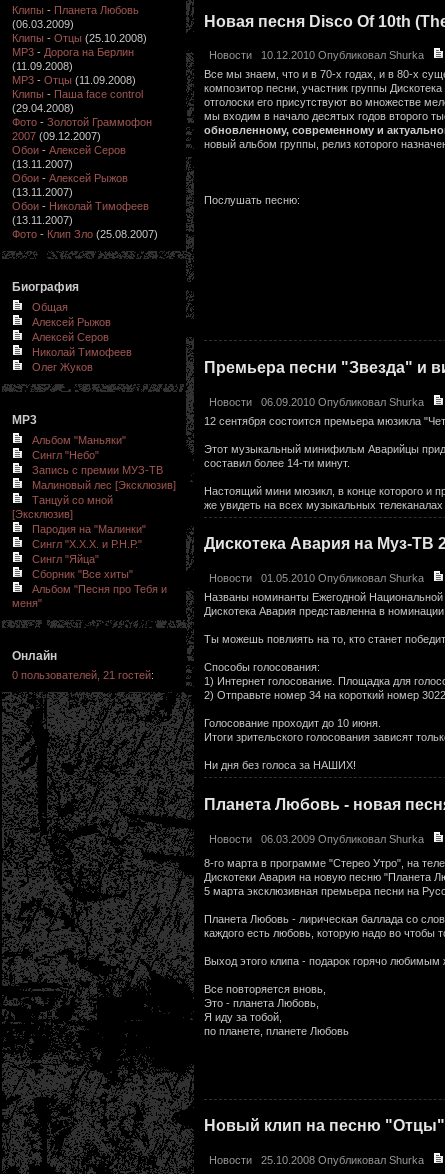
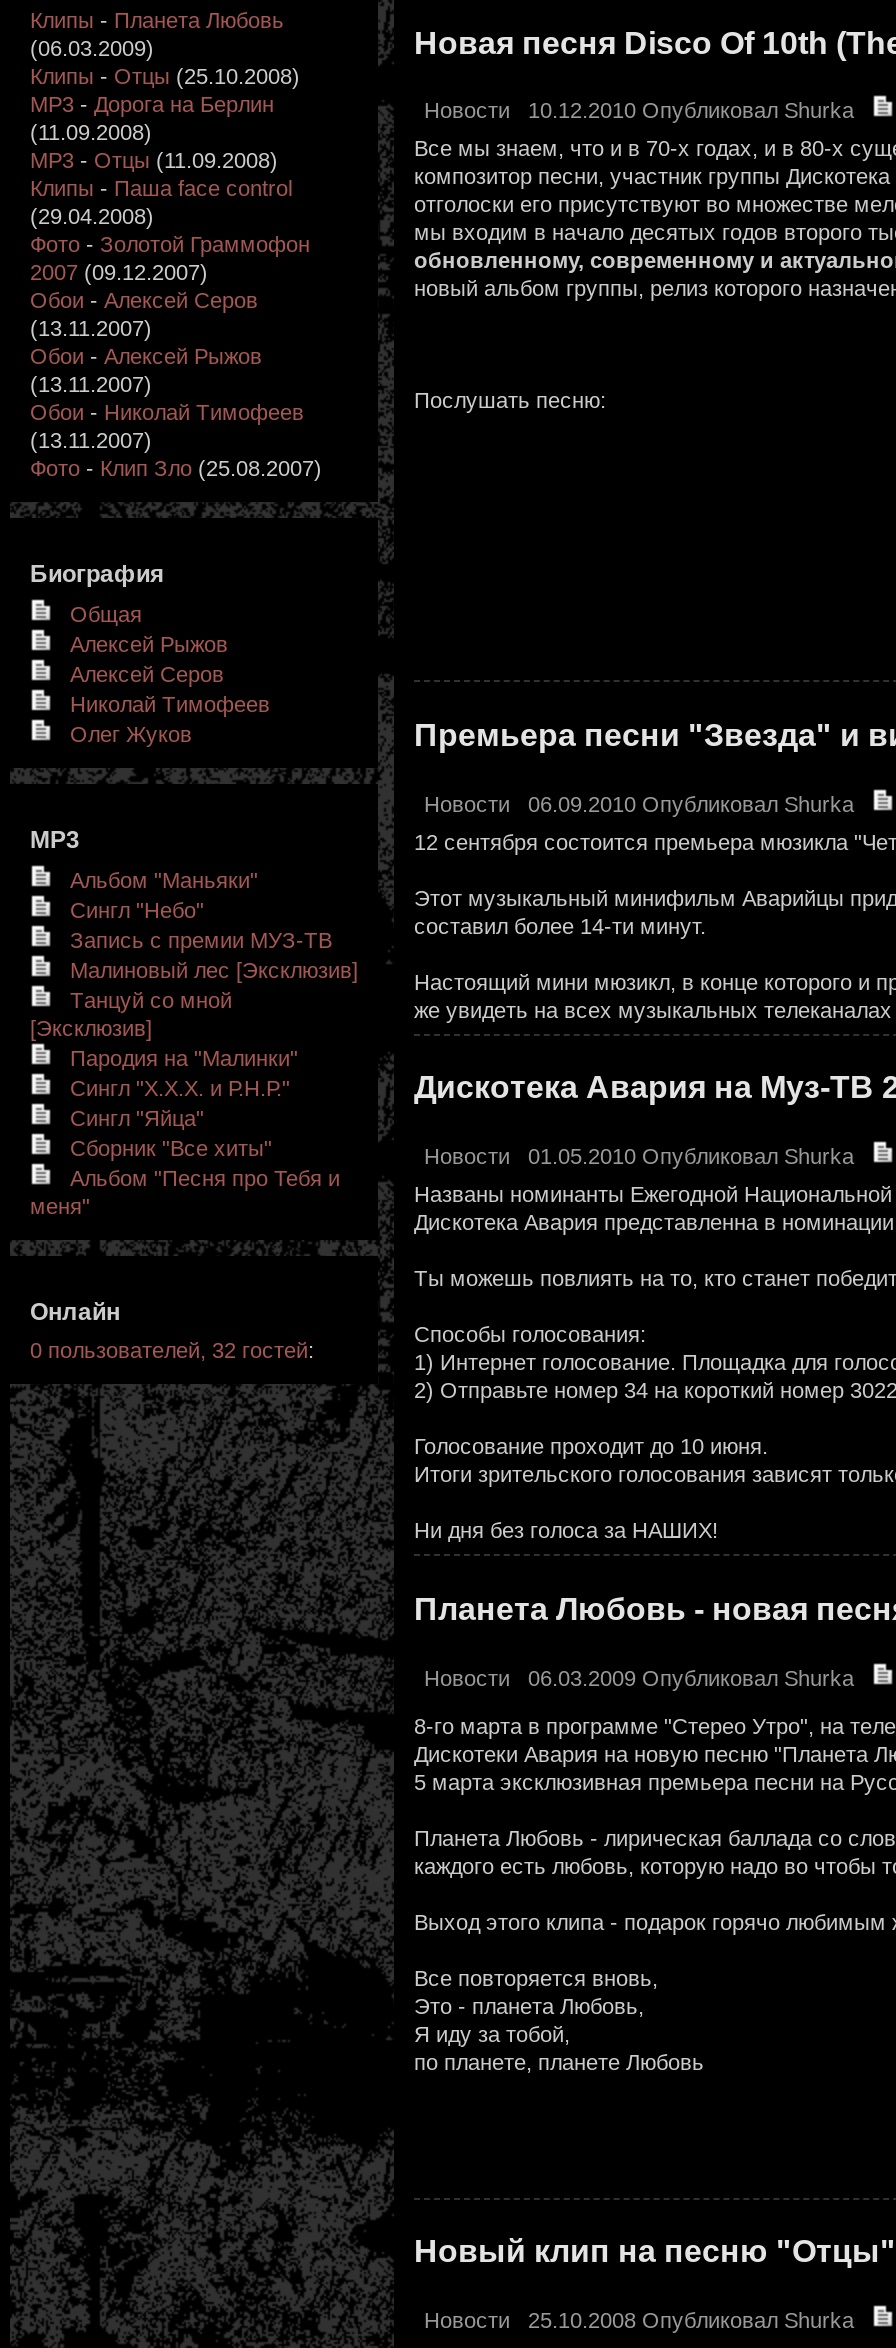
- 0 пользователей, 21 гостей:
+ 0 пользователей, 32 гостей:
